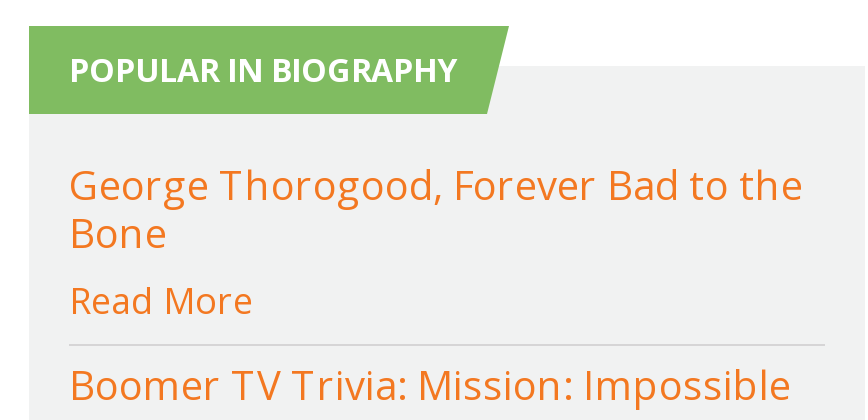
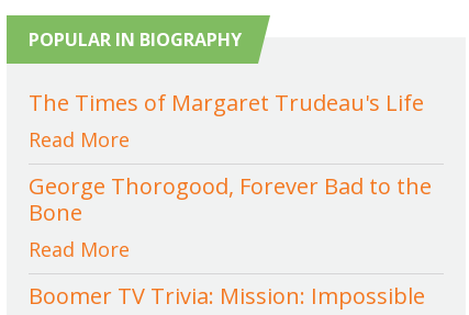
+ The Times of Margaret Trudeau's Life
+ Read More
